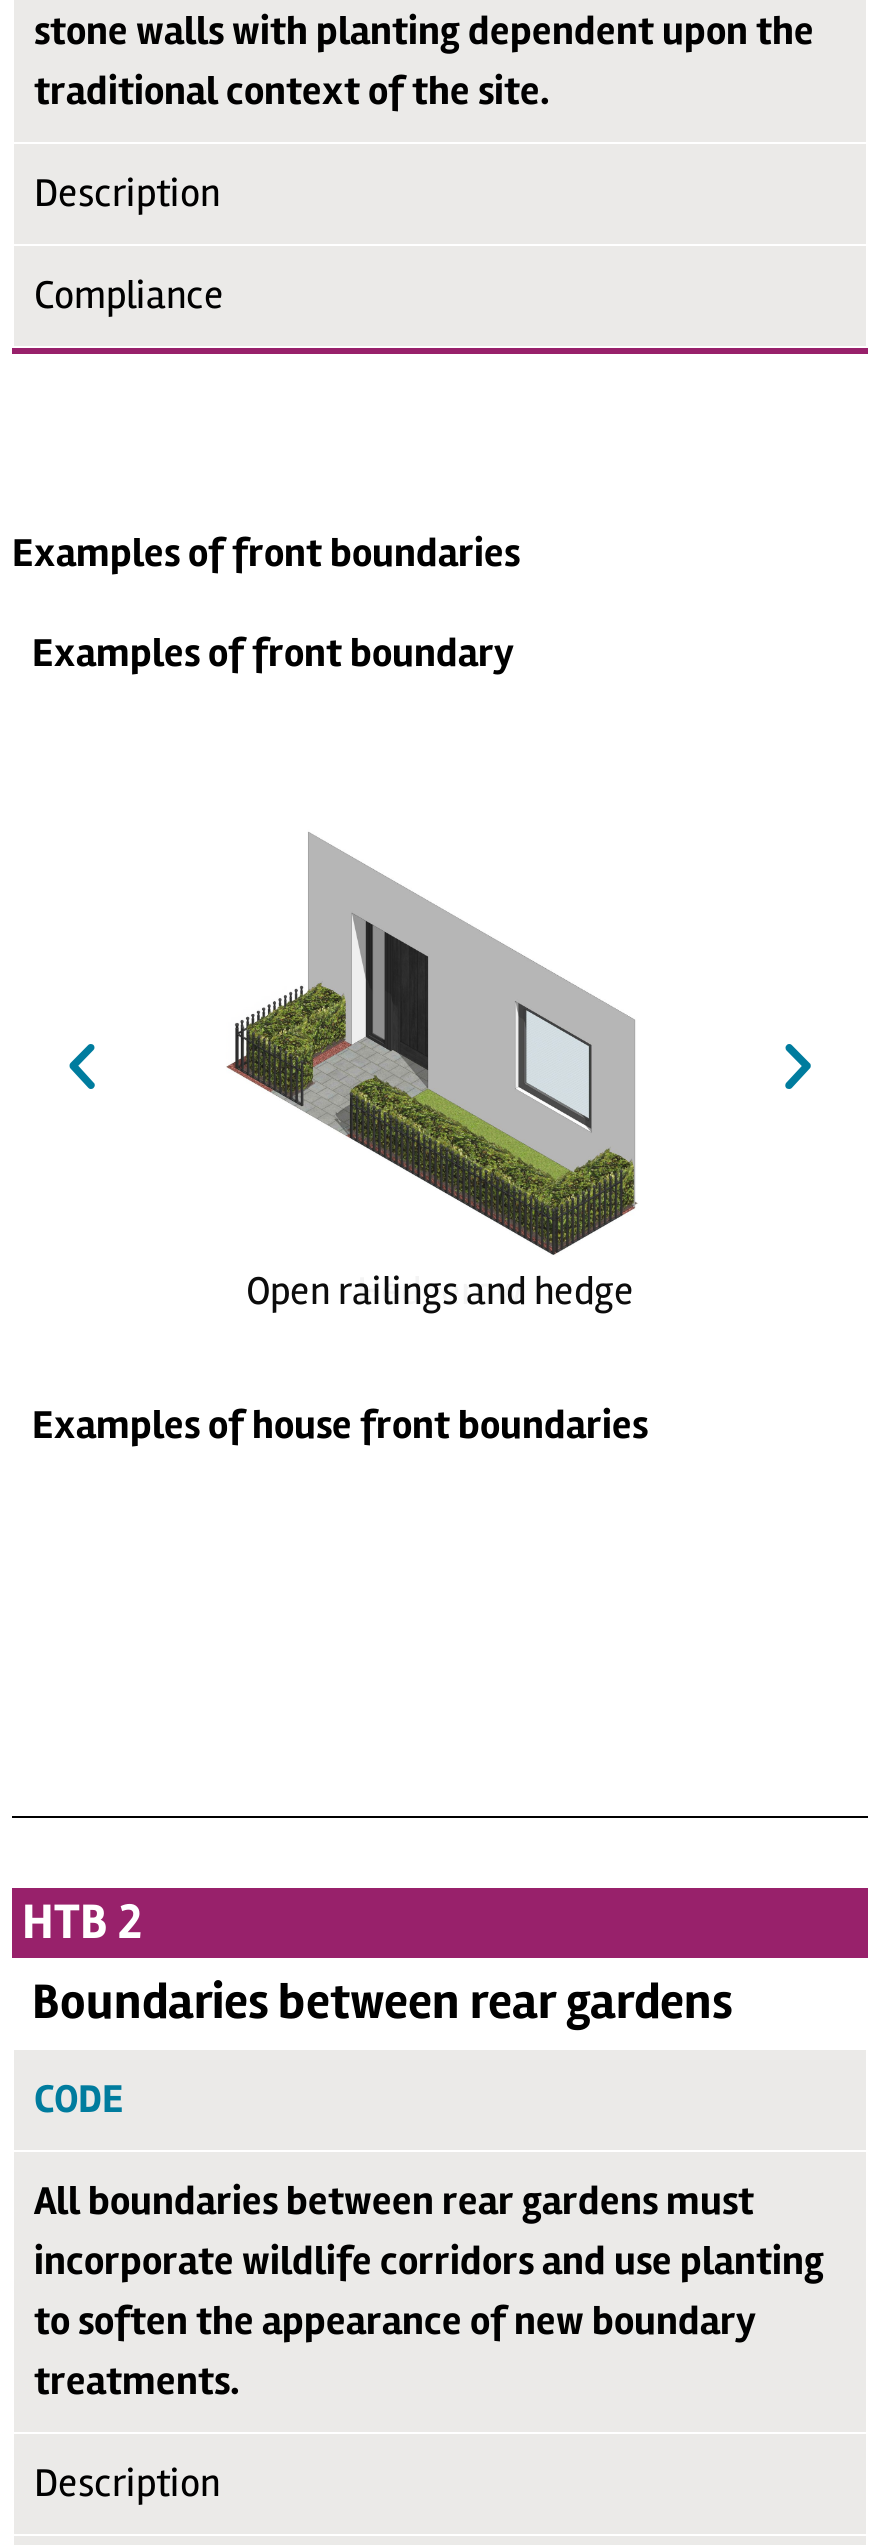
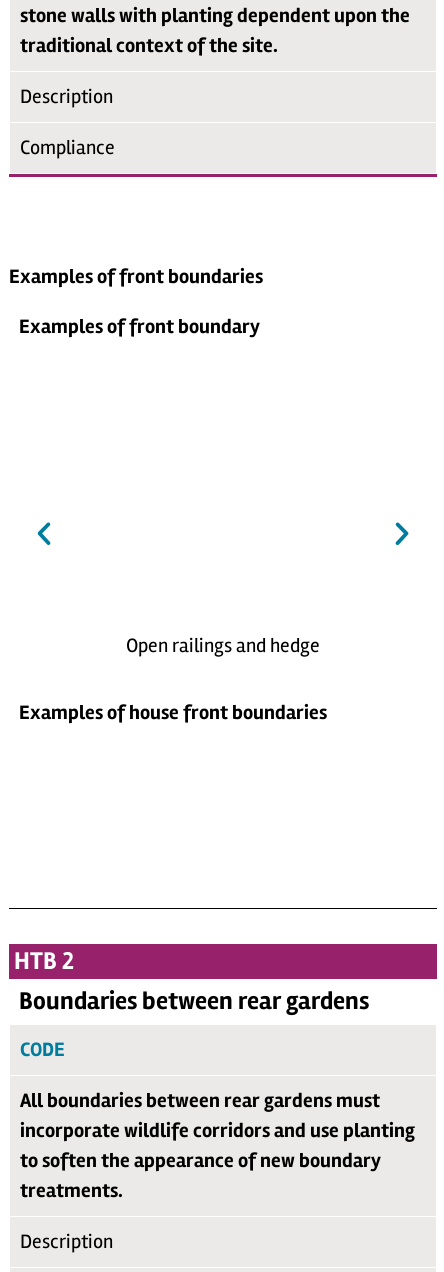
- [image]
